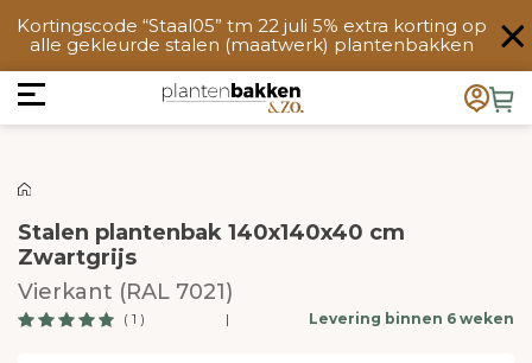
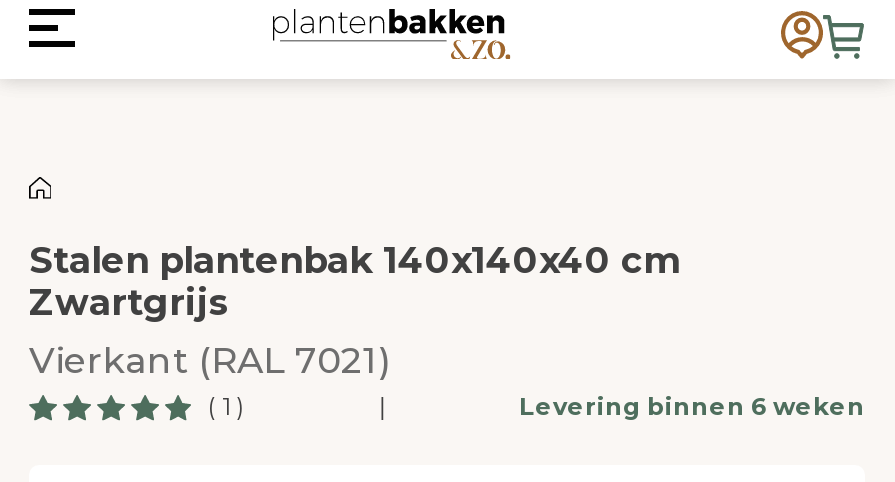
- Kortingscode “Staal05” tm 22 juli 5% extra korting op
- alle gekleurde stalen (maatwerk) plantenbakken
